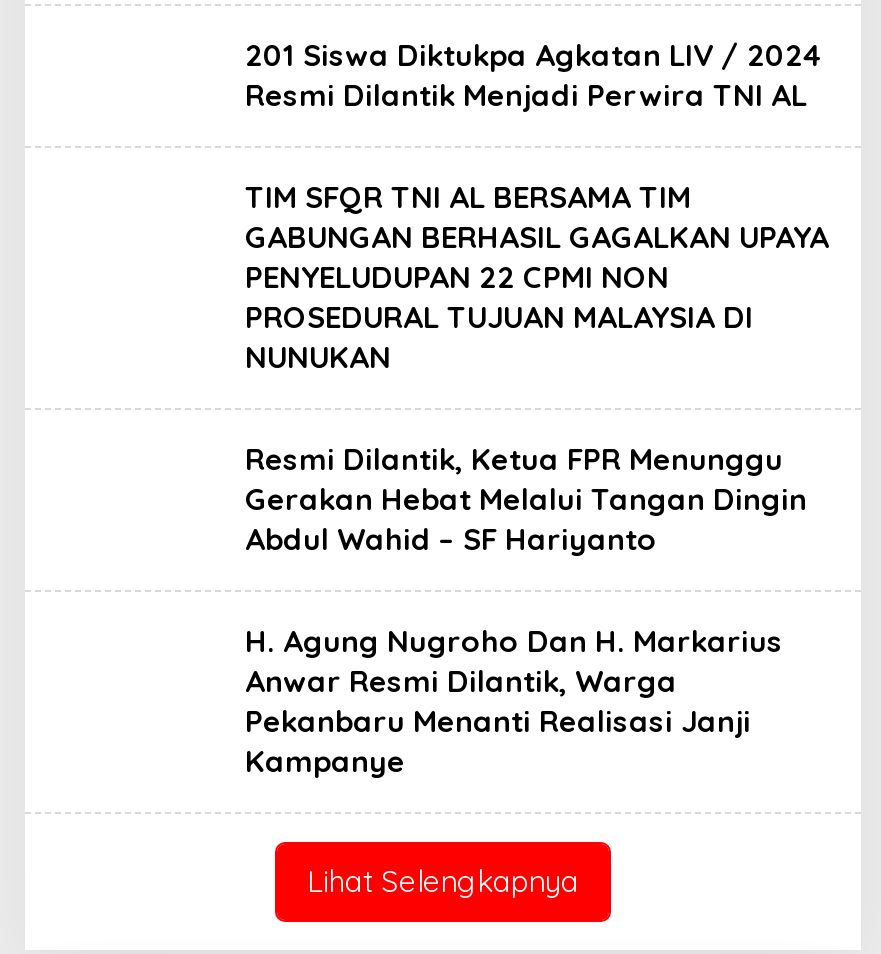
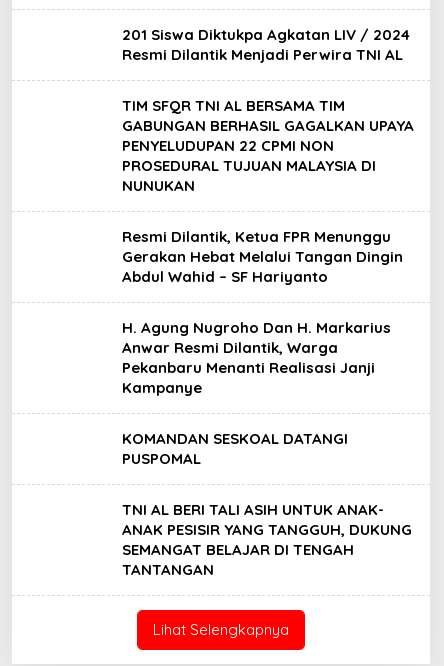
+ KOMANDAN SESKOAL DATANGI
+ PUSPOMAL
+ TNI AL BERI TALI ASIH UNTUK ANAK-
+ ANAK PESISIR YANG TANGGUH, DUKUNG
+ SEMANGAT BELAJAR DI TENGAH
+ TANTANGAN
